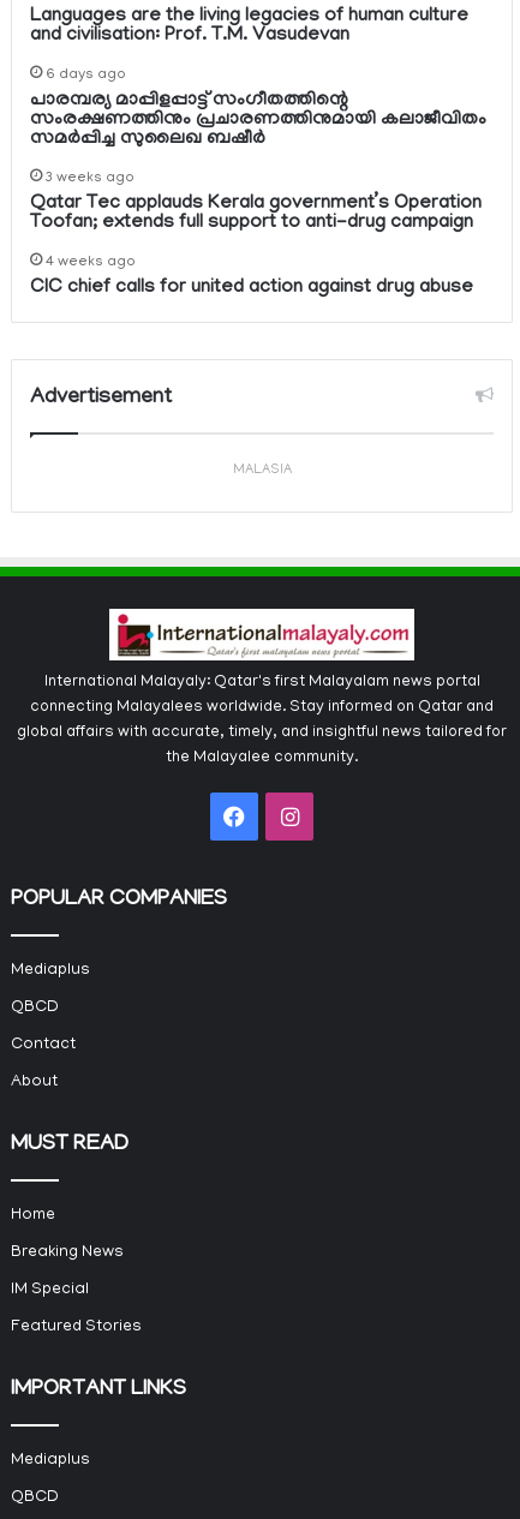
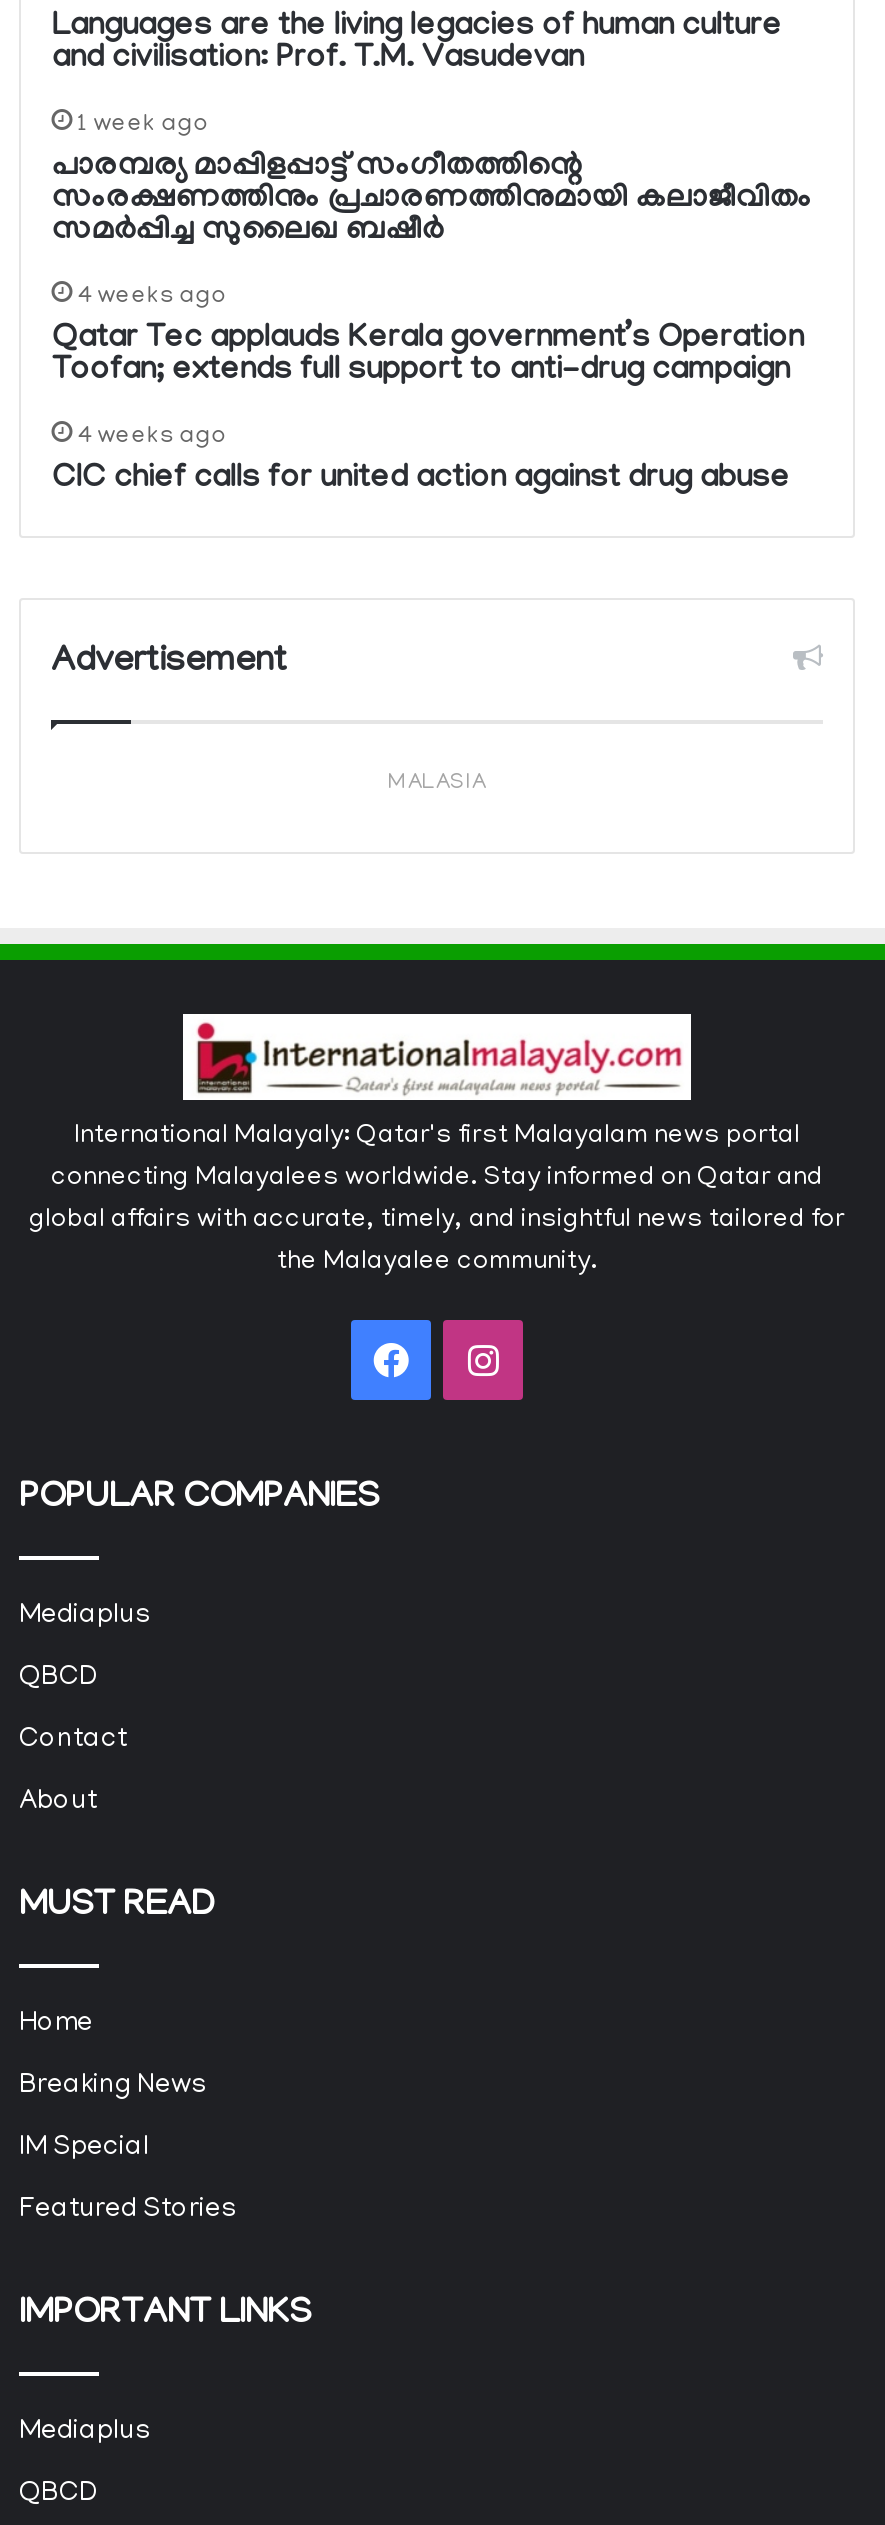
- 6 days ago
+ 1 week ago

- 3 weeks ago
+ 4 weeks ago
